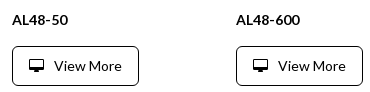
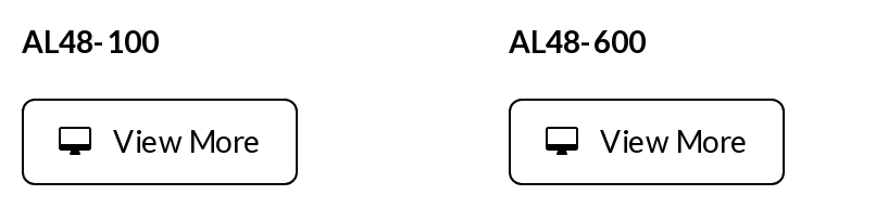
- AL48-50
+ AL48-100
